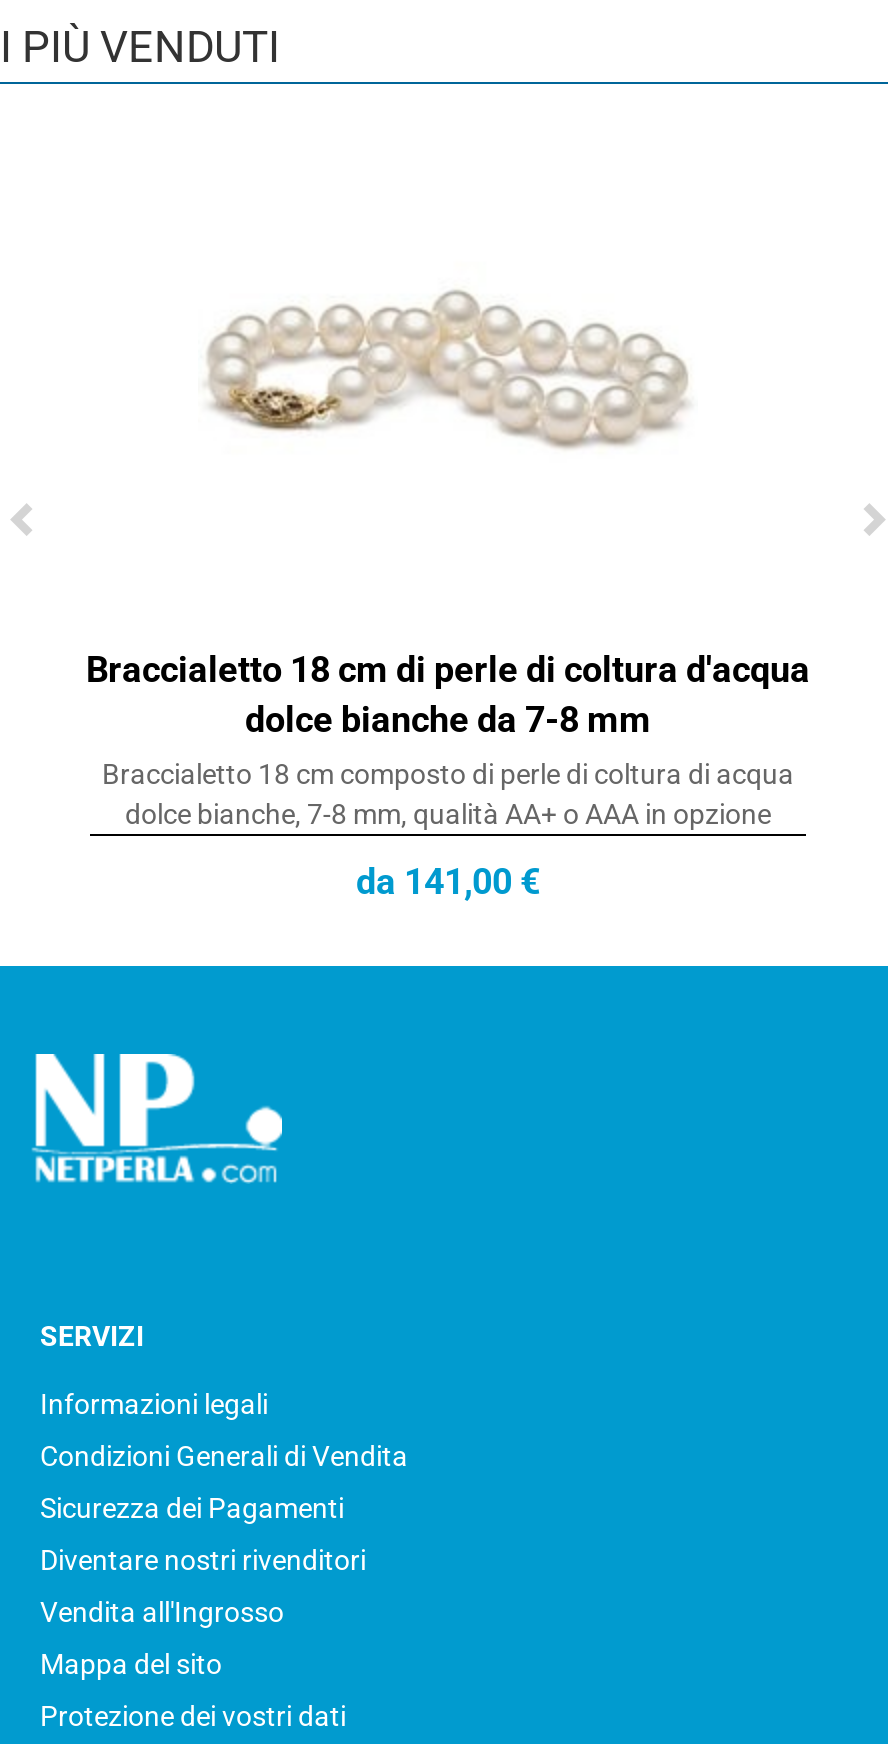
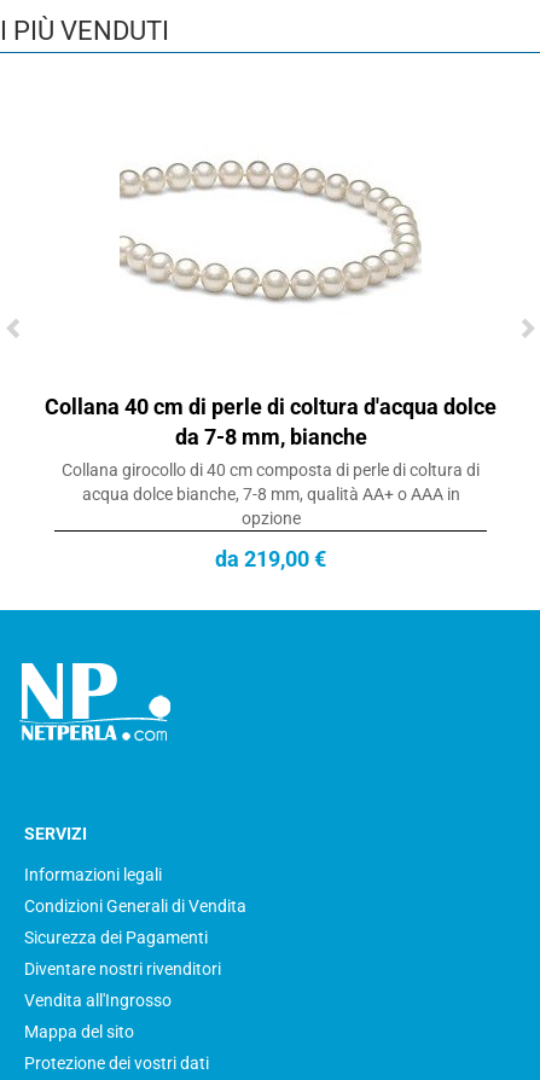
- [image]
+ [image]

- Braccialetto 18 cm di perle di coltura d'acqua
- dolce bianche da 7-8 mm
- Braccialetto 18 cm composto di perle di coltura di acqua
- dolce bianche, 7-8 mm, qualità AA+ o AAA in opzione
+ Collana 40 cm di perle di coltura d'acqua dolce
+ da 7-8 mm, bianche
+ Collana girocollo di 40 cm composta di perle di coltura di
+ acqua dolce bianche, 7-8 mm, qualità AA+ o AAA in
+ opzione

- da 141,00 €
+ da 219,00 €
